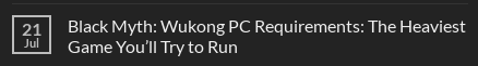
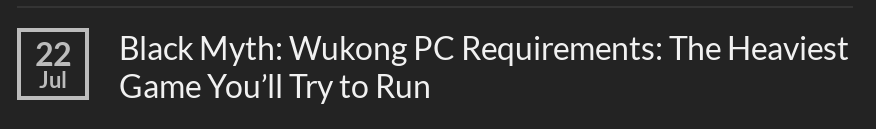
- 21 Black Myth: Wukong PC Requirements: The Heaviest
+ 22 Black Myth: Wukong PC Requirements: The Heaviest
